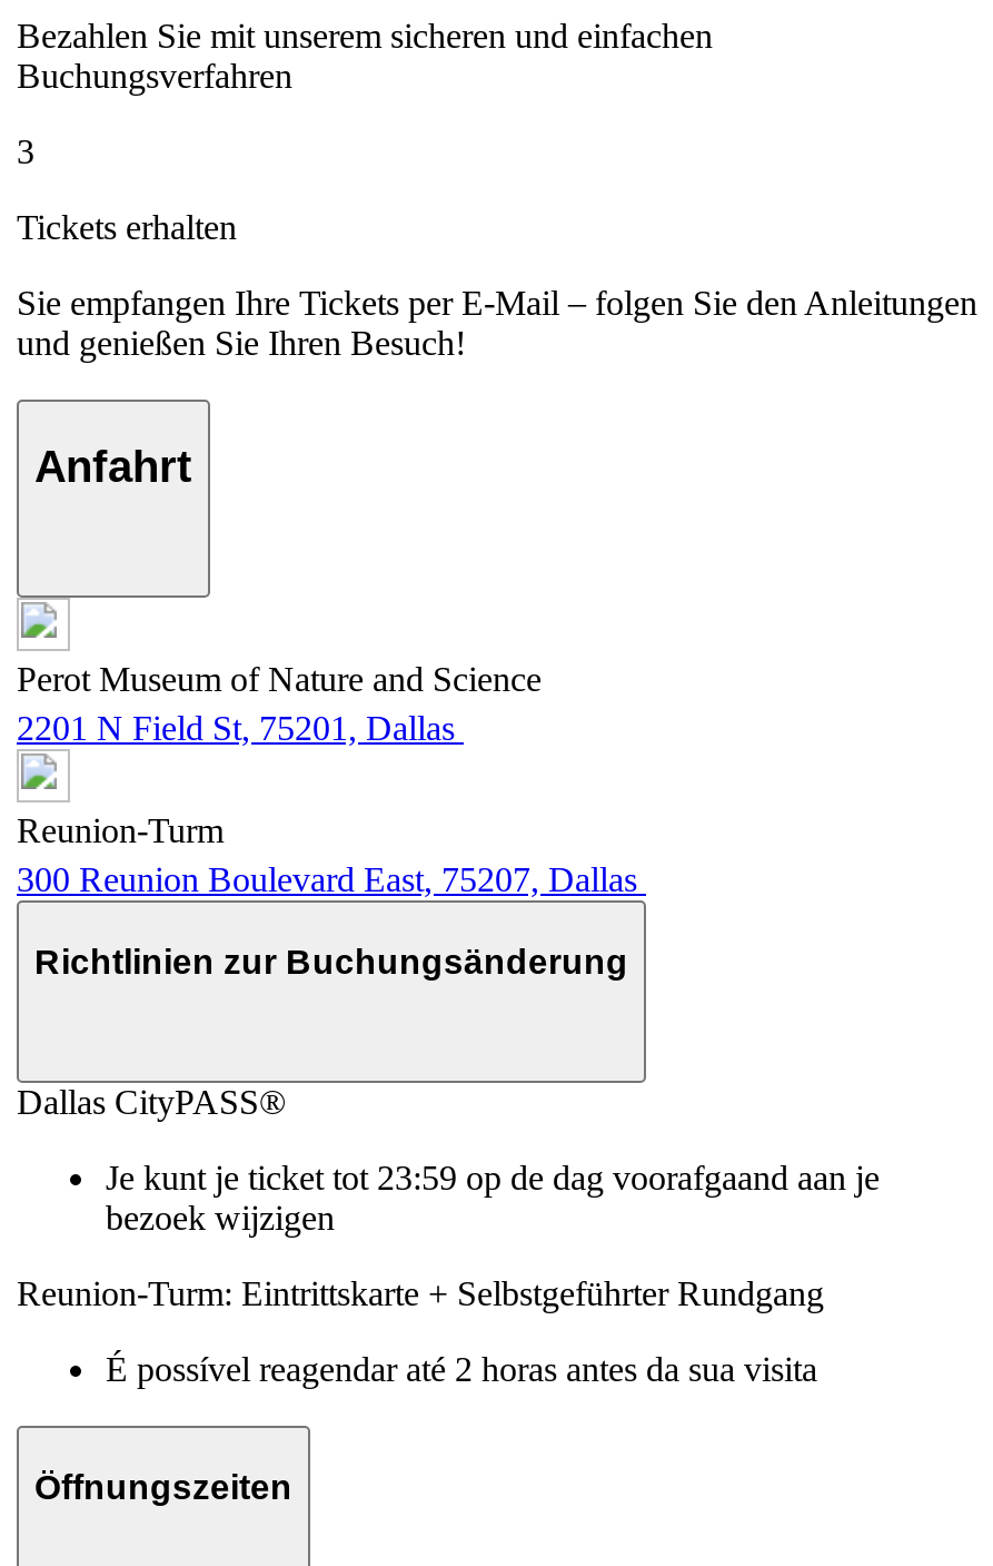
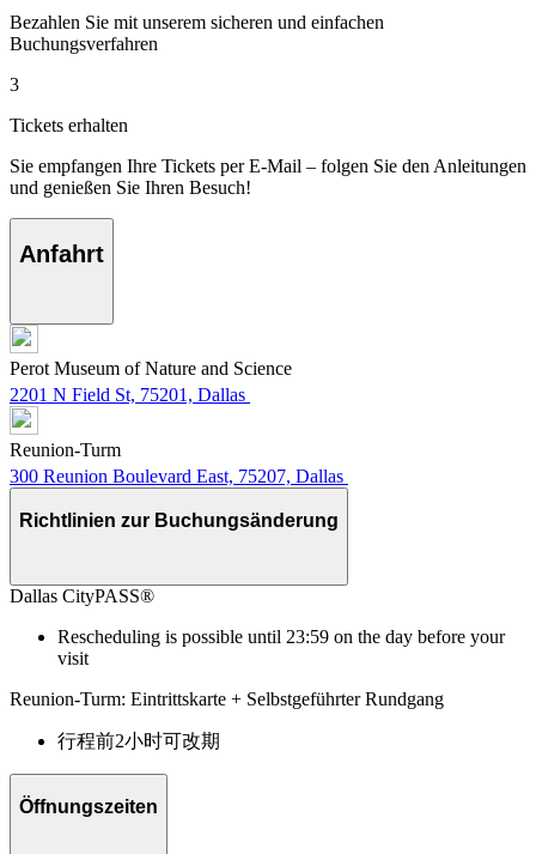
- Je kunt je ticket tot 23:59 op de dag voorafgaand aan je
- bezoek wijzigen
+ Rescheduling is possible until 23:59 on the day before your
+ visit

- É possível reagendar até 2 horas antes da sua visita
+ 行程前2小时可改期
